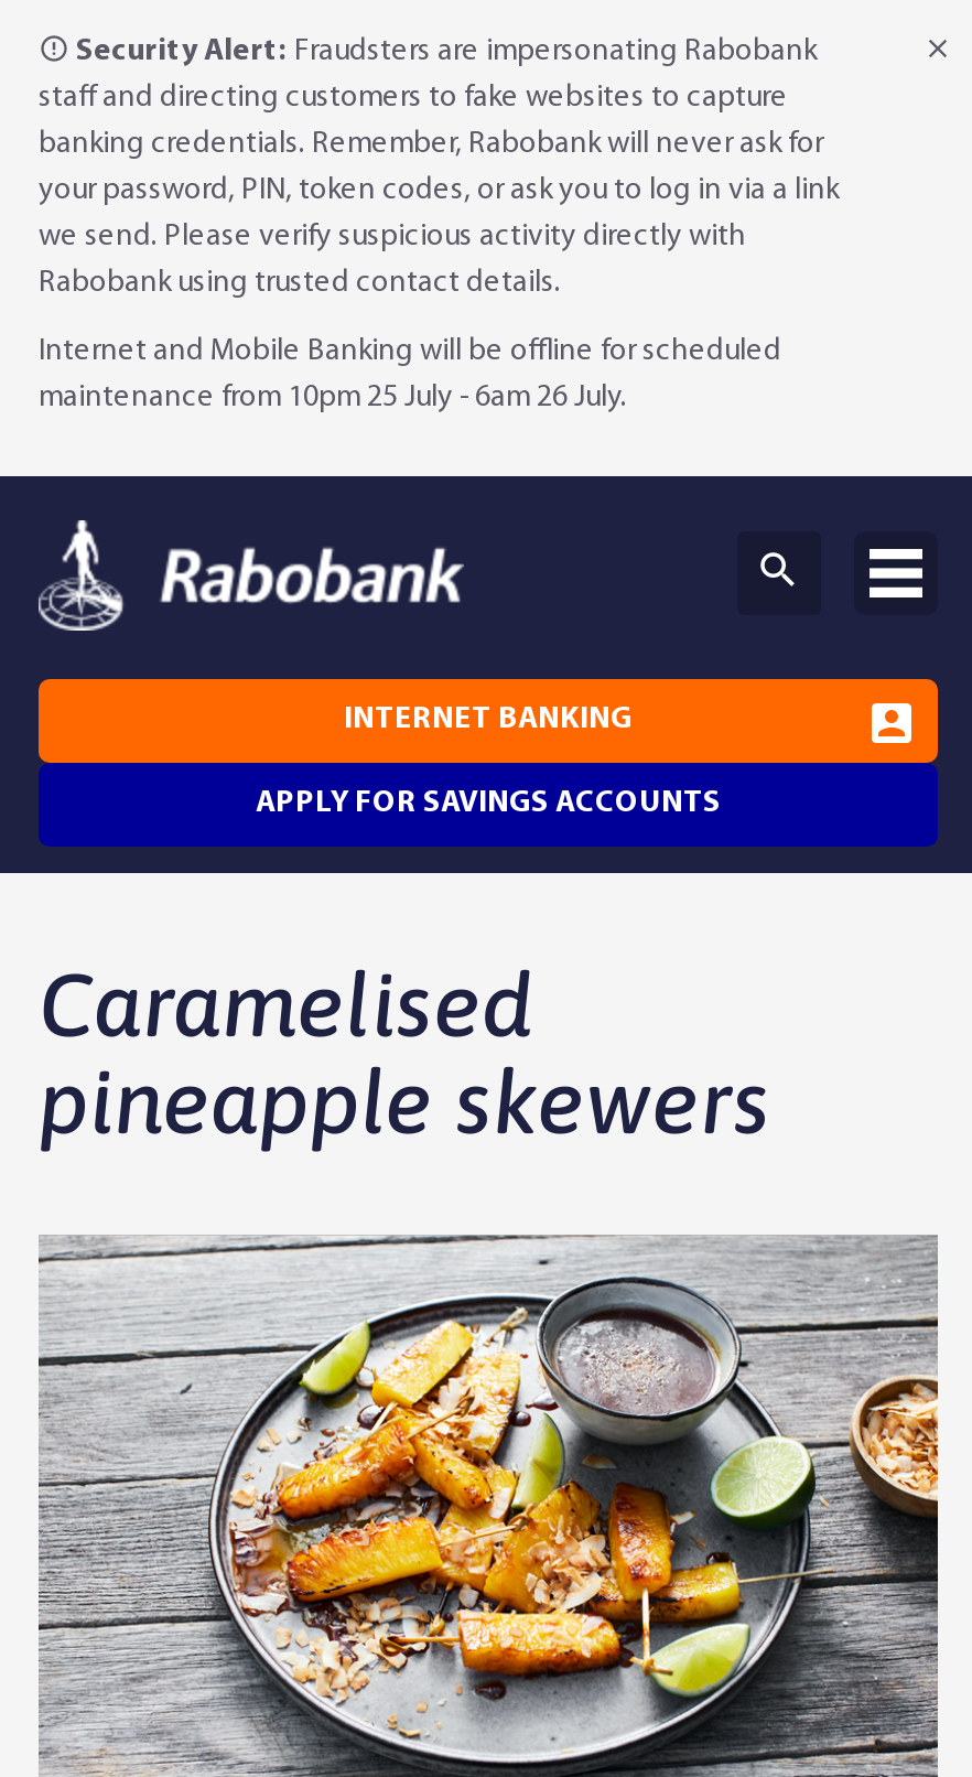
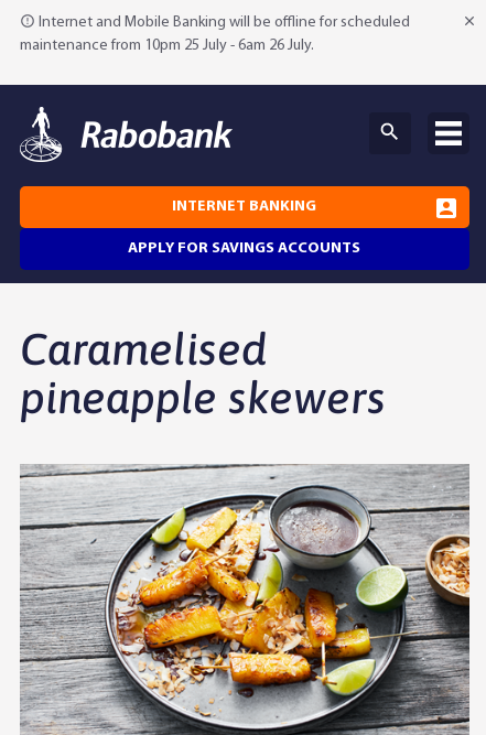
- Security Alert: Fraudsters are impersonating Rabobank
- staff and directing customers to fake websites to capture
- banking credentials. Remember, Rabobank will never ask for
- your password, PIN, token codes, or ask you to log in via a link
- we send. Please verify suspicious activity directly with
- Rabobank using trusted contact details.
